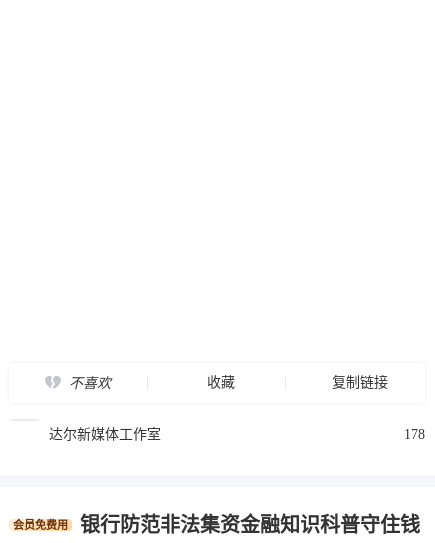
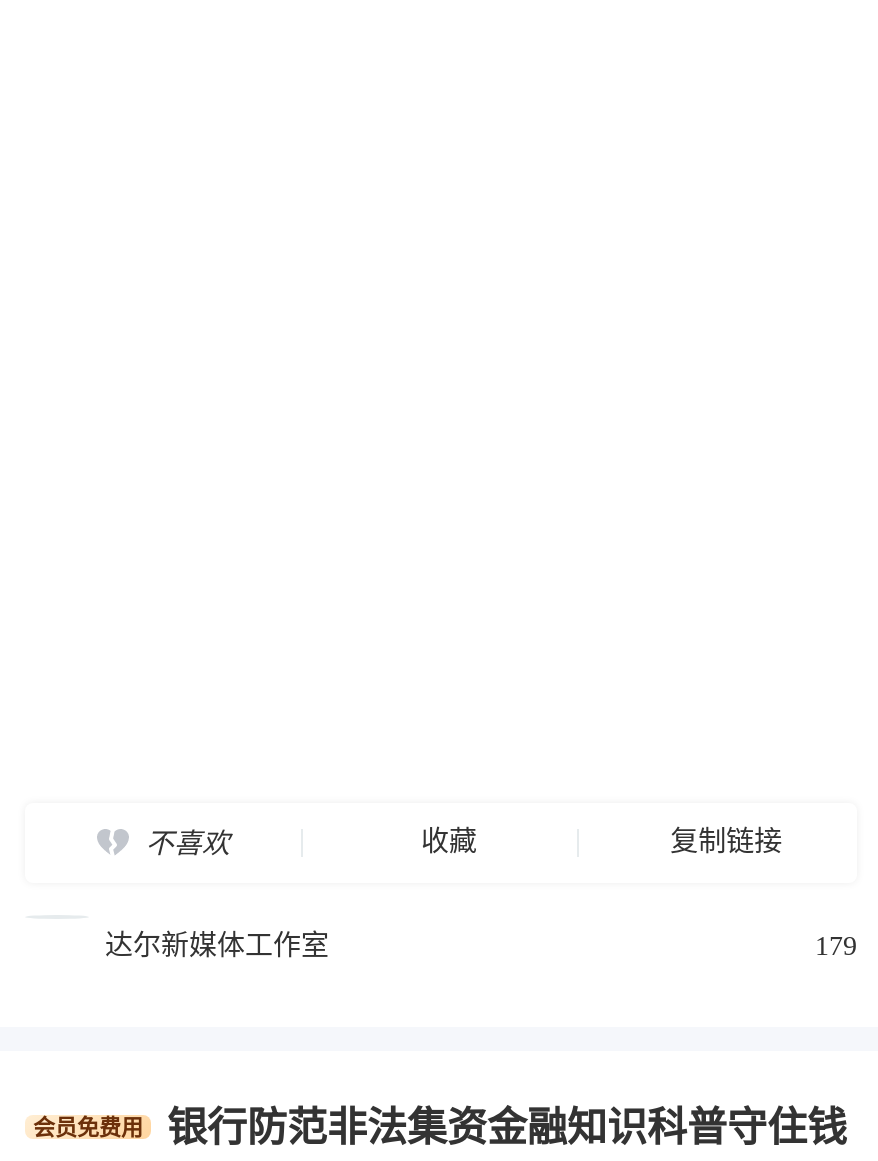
- 178
+ 179
